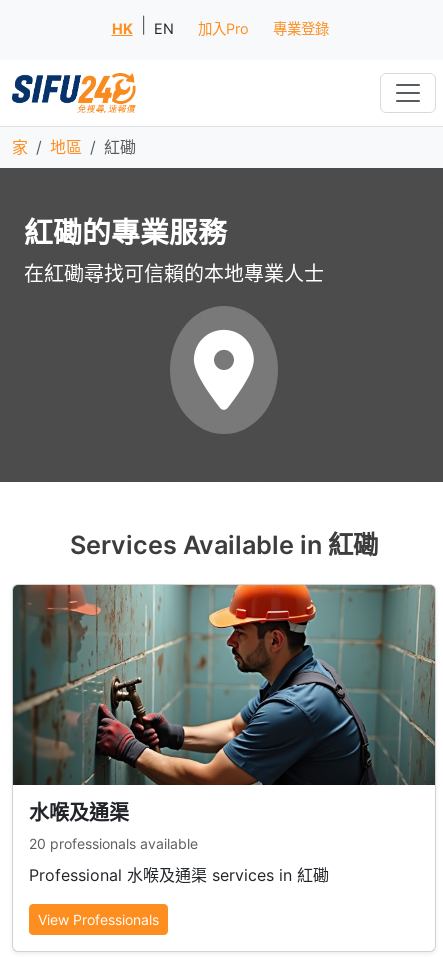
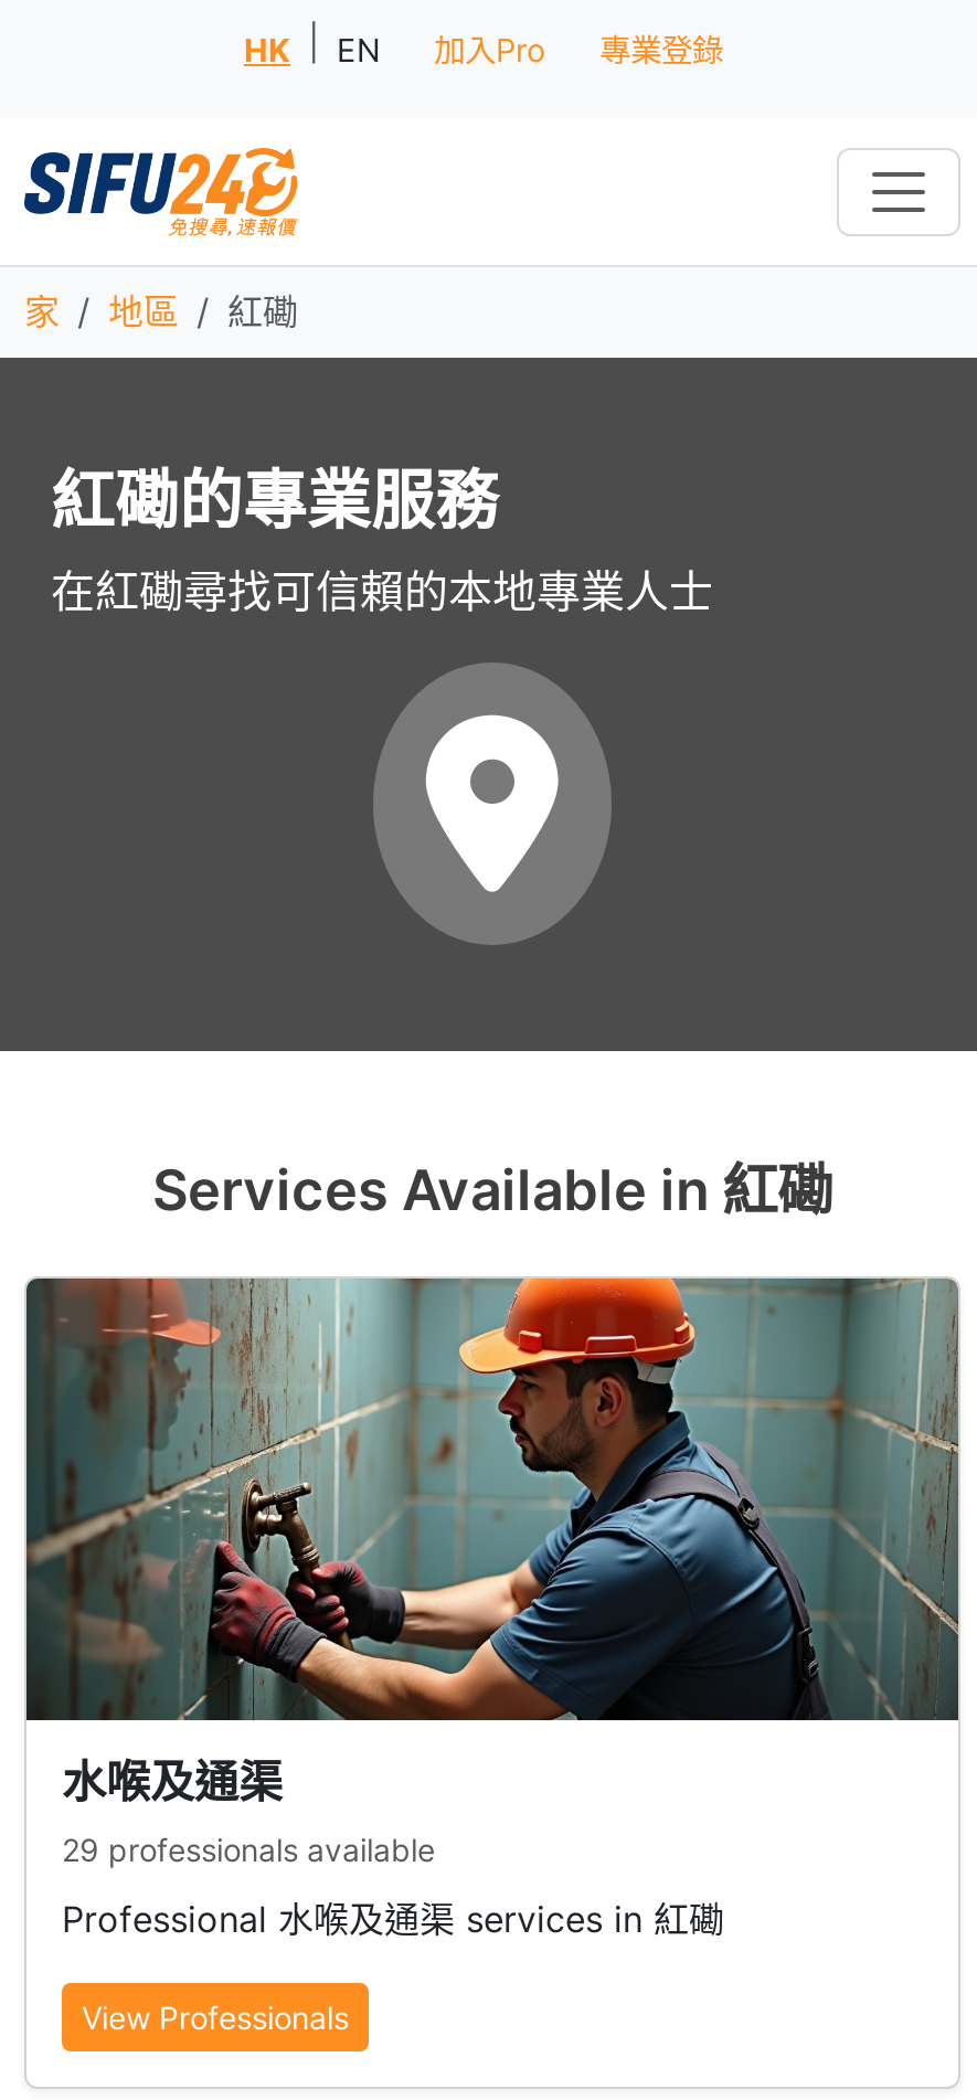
- 20 professionals available
+ 29 professionals available
